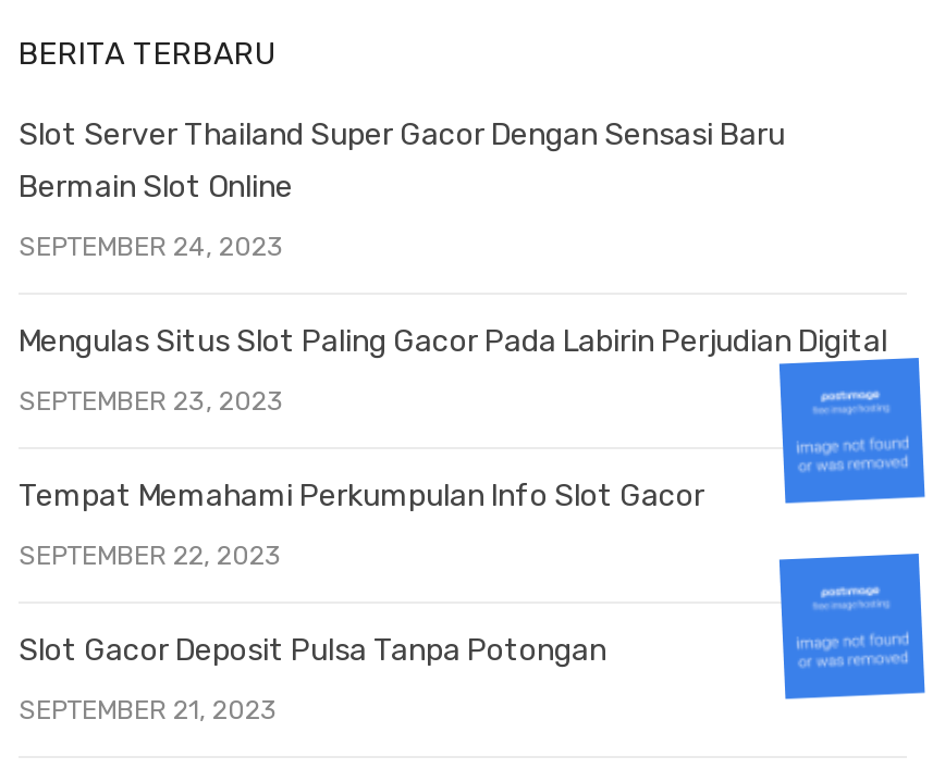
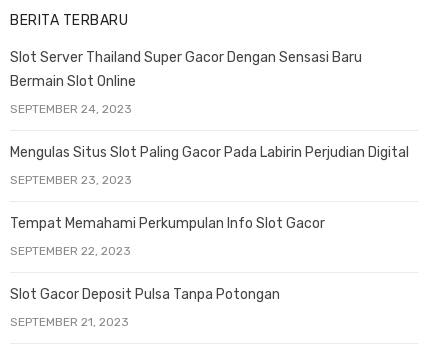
- [image]

- [image]
